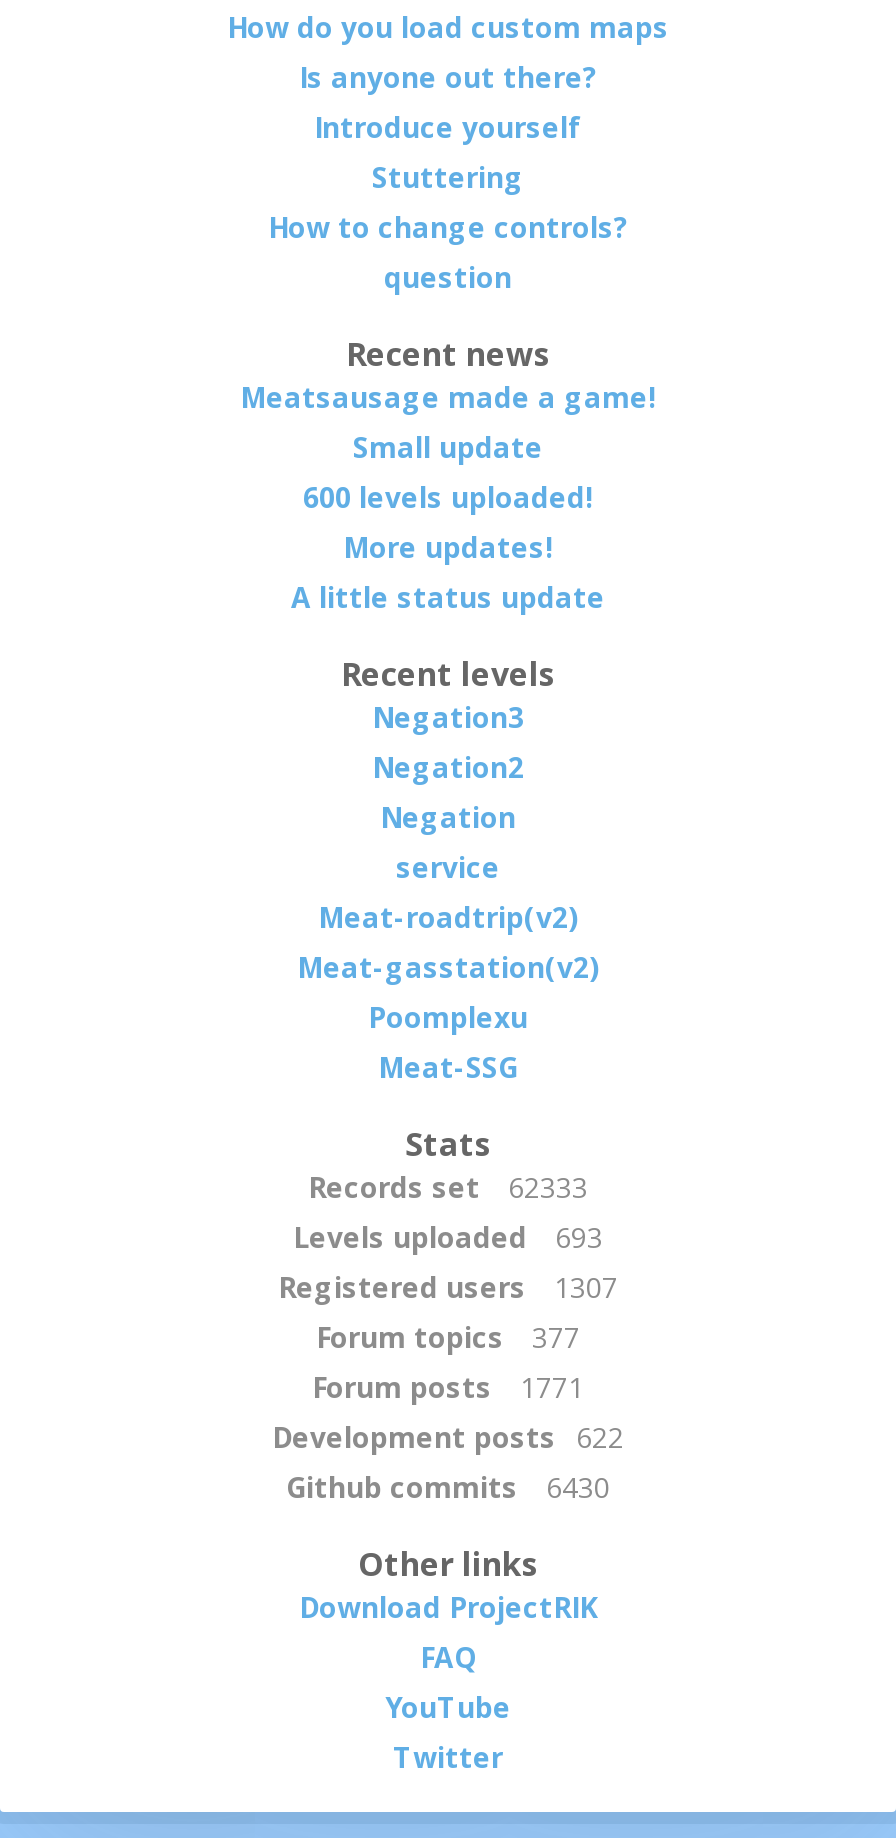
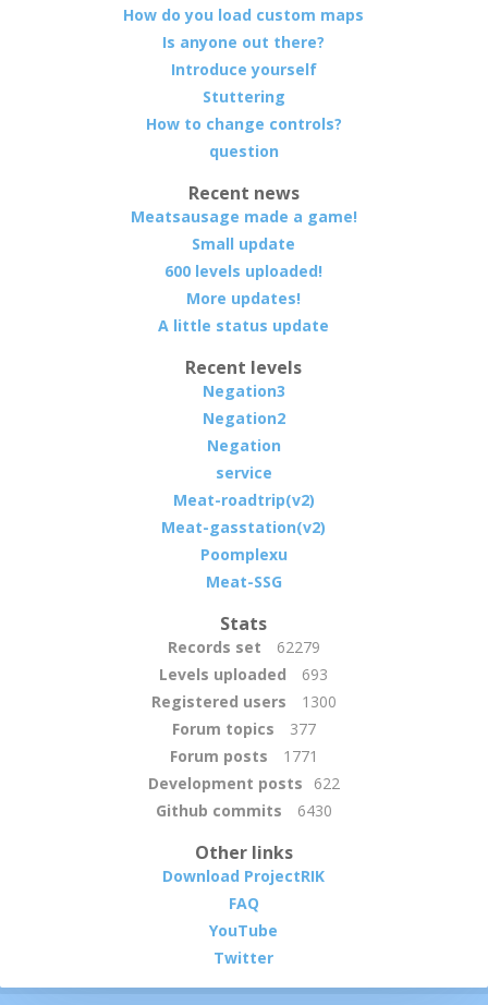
- Records set 62333
+ Records set 62279

- Registered users 1307
+ Registered users 1300
